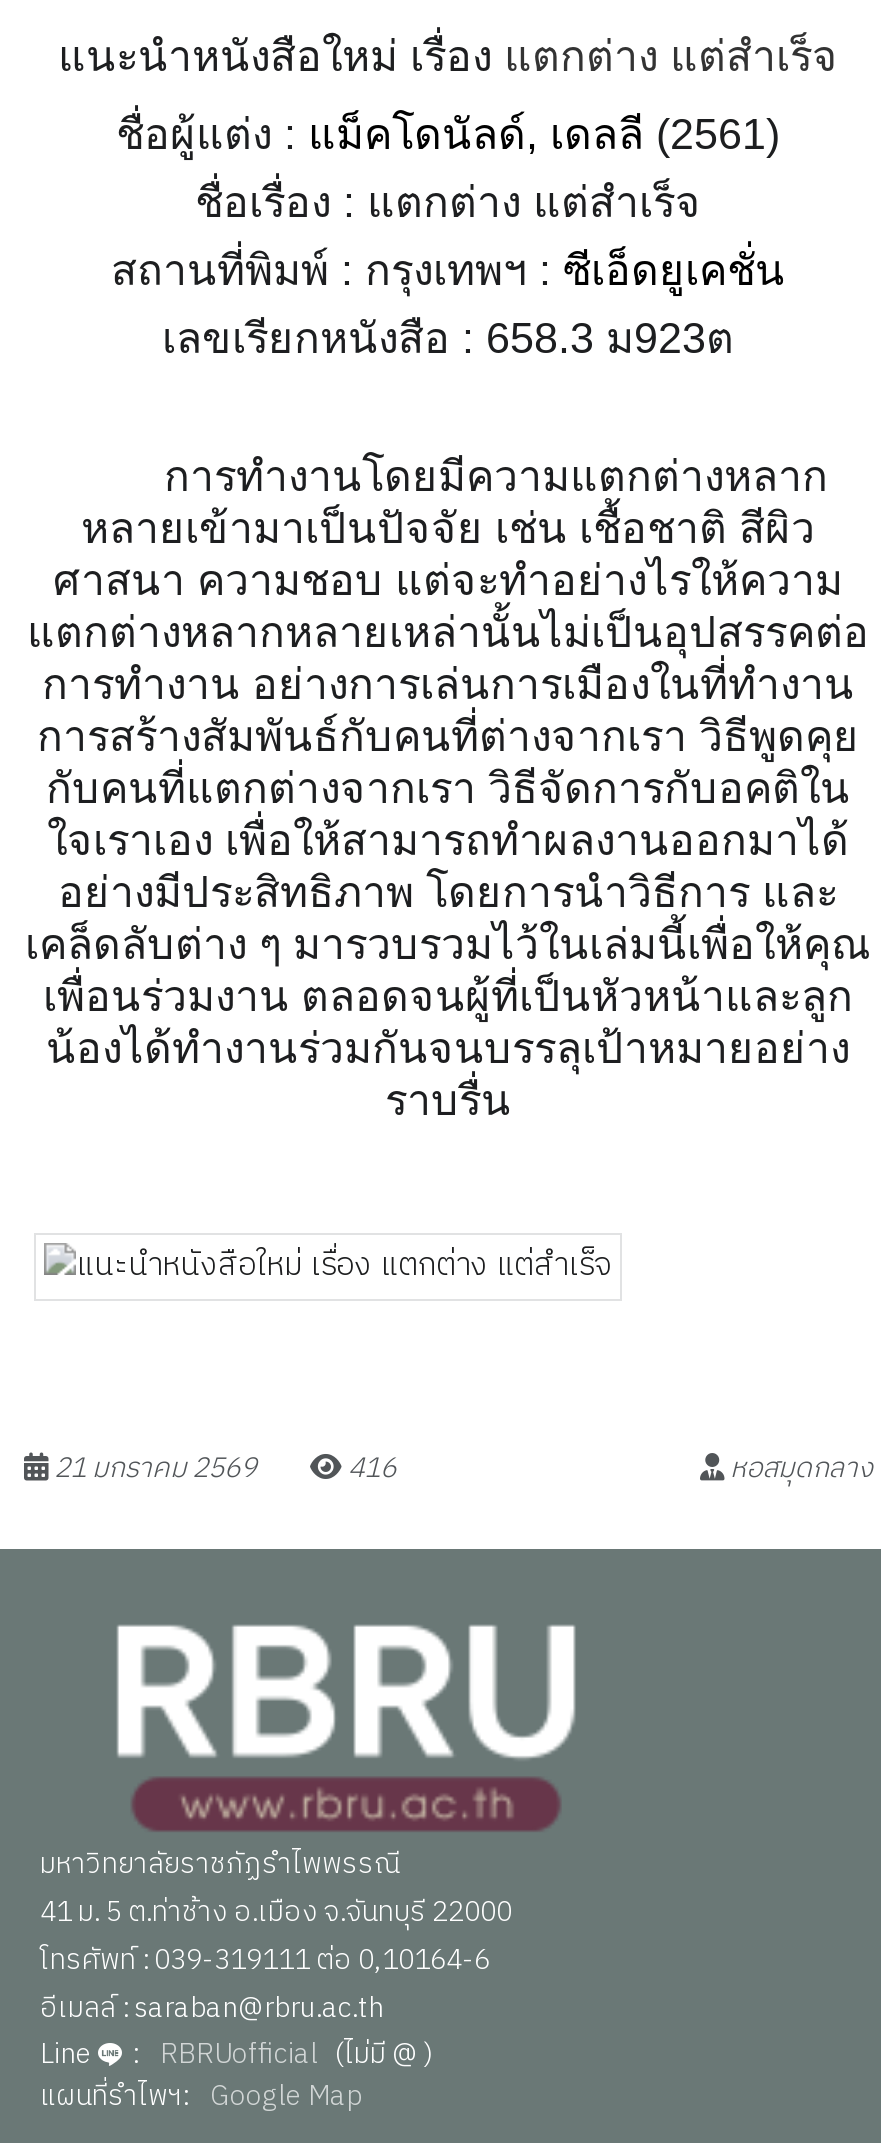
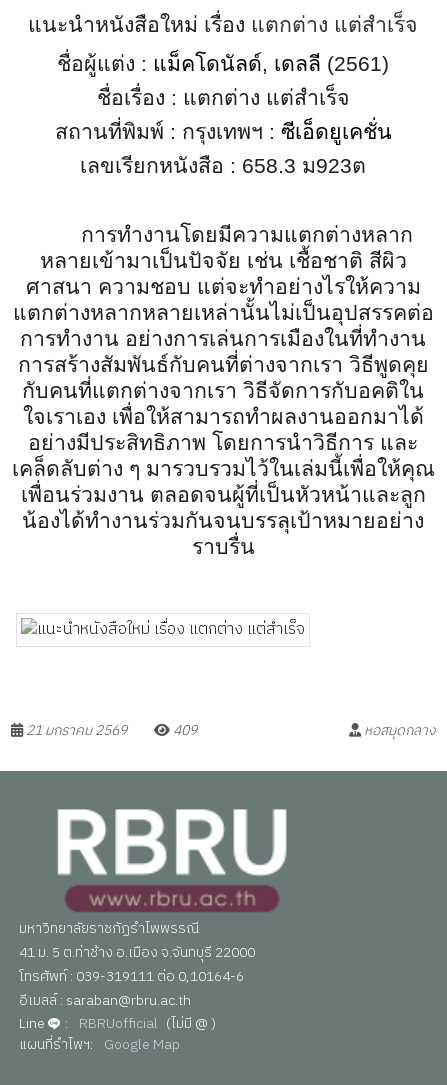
- 21 มกราคม 2569 416
+ 21 มกราคม 2569 409
